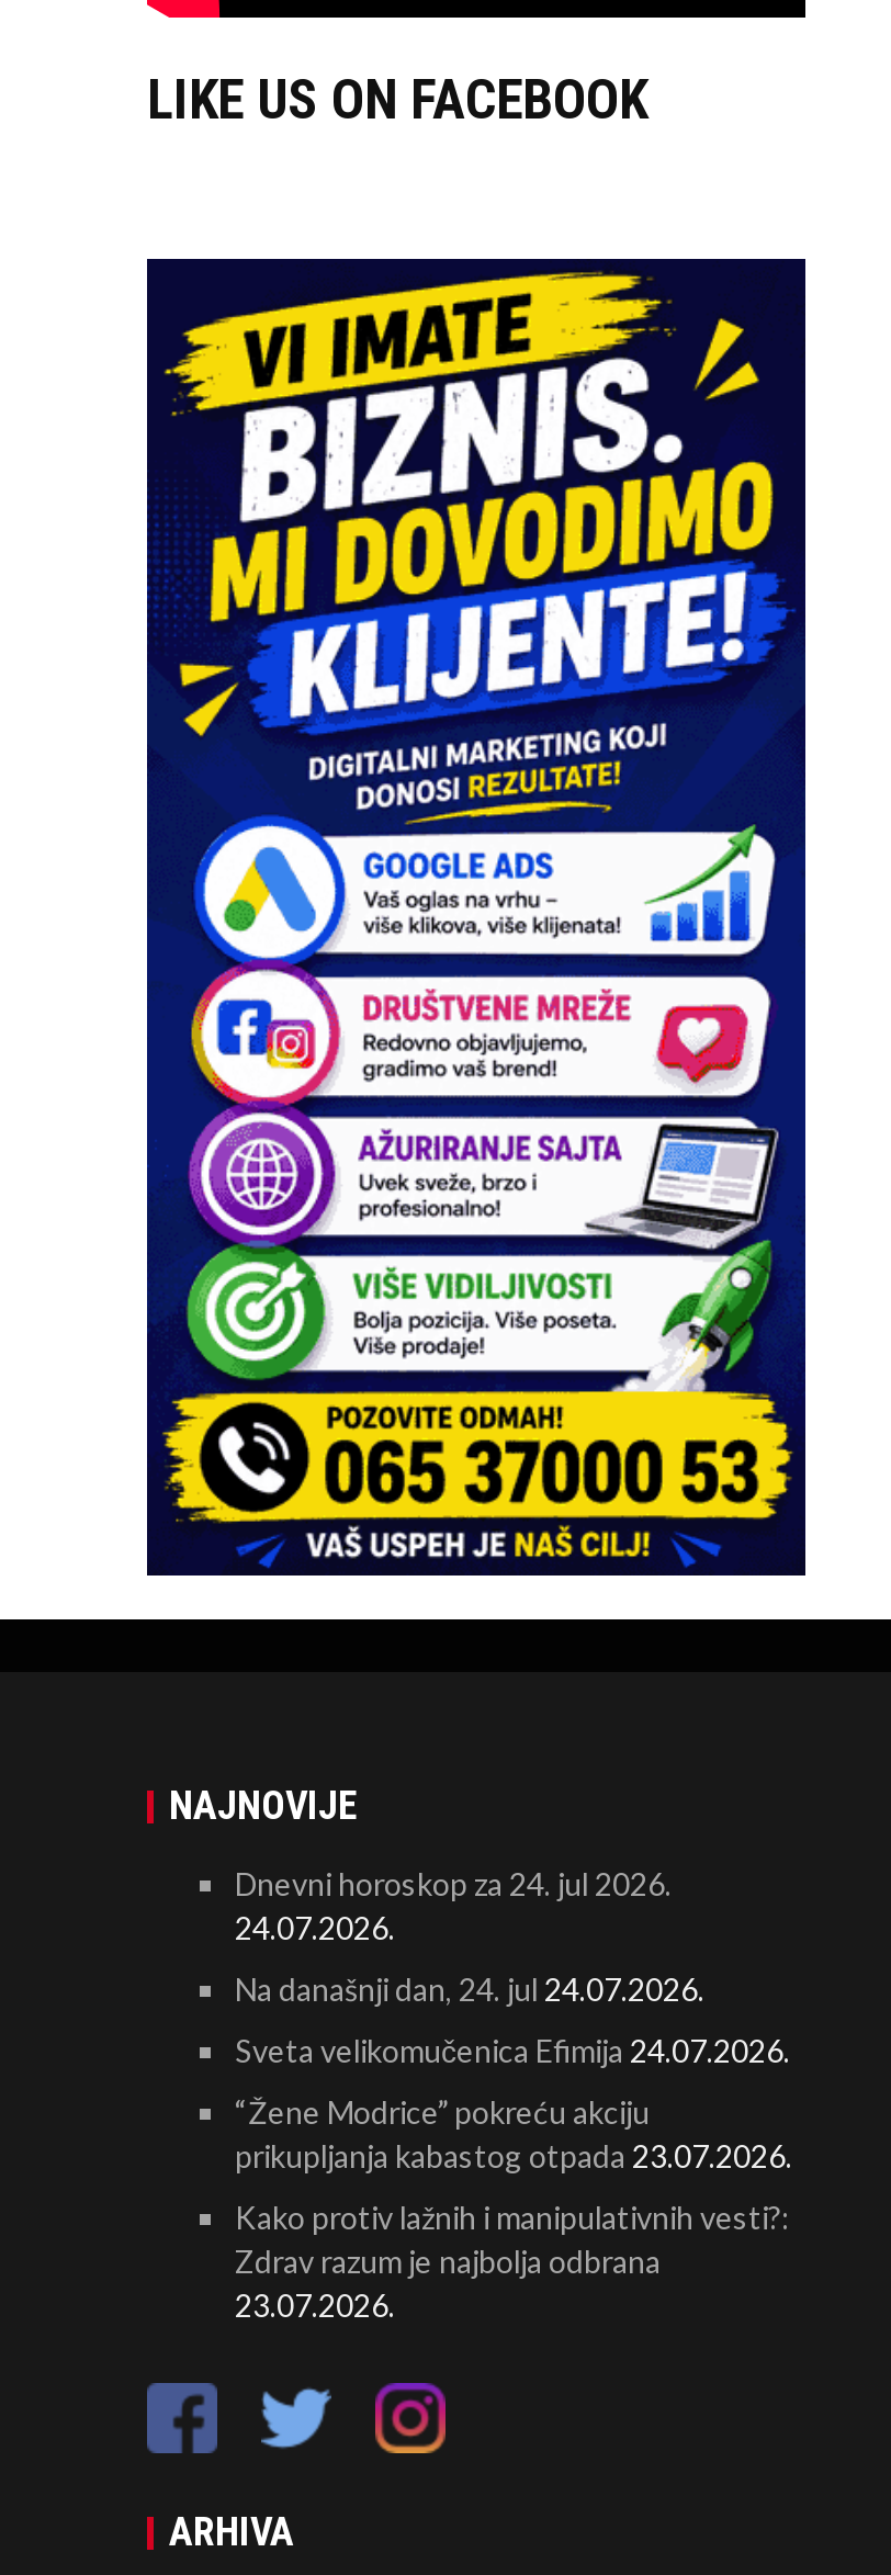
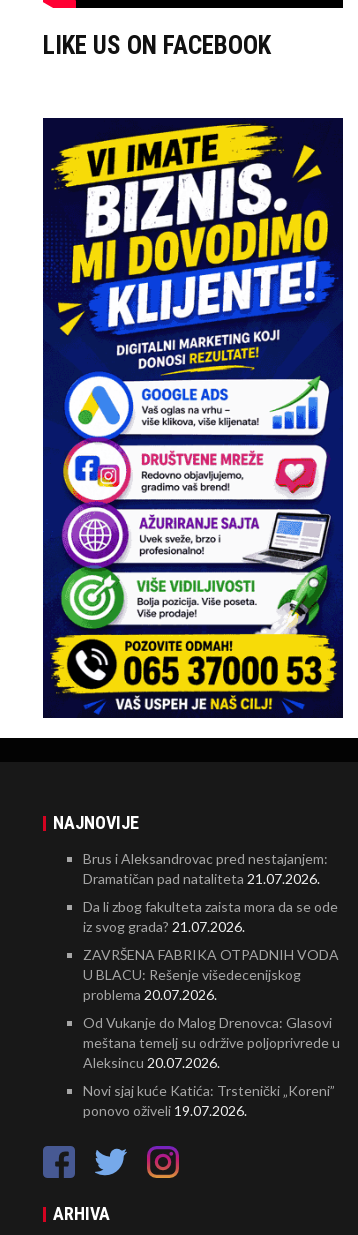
- Dnevni horoskop za 24. jul 2026.
- 24.07.2026.
+ Brus i Aleksandrovac pred nestajanjem:
+ Dramatičan pad nataliteta 21.07.2026.

- Na današnji dan, 24. jul 24.07.2026.
+ Da li zbog fakulteta zaista mora da se ode
+ iz svog grada? 21.07.2026.

- Sveta velikomučenica Efimija 24.07.2026.
+ ZAVRŠENA FABRIKA OTPADNIH VODA
+ U BLACU: Rešenje višedecenijskog
+ problema 20.07.2026.

- “Žene Modrice” pokreću akciju
- prikupljanja kabastog otpada 23.07.2026.
+ Od Vukanje do Malog Drenovca: Glasovi
+ meštana temelj su održive poljoprivrede u
+ Aleksincu 20.07.2026.

- Kako protiv lažnih i manipulativnih vesti?:
- Zdrav razum je najbolja odbrana
- 23.07.2026.
+ Novi sjaj kuće Katića: Trstenički „Koreni”
+ ponovo oživeli 19.07.2026.
